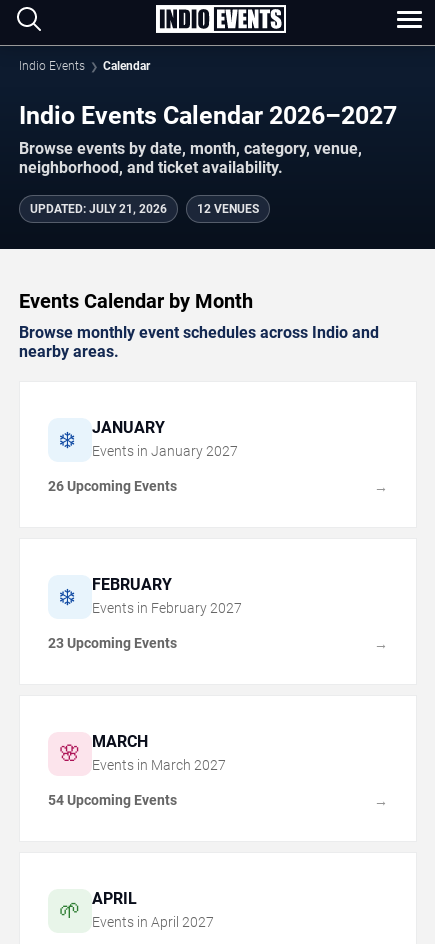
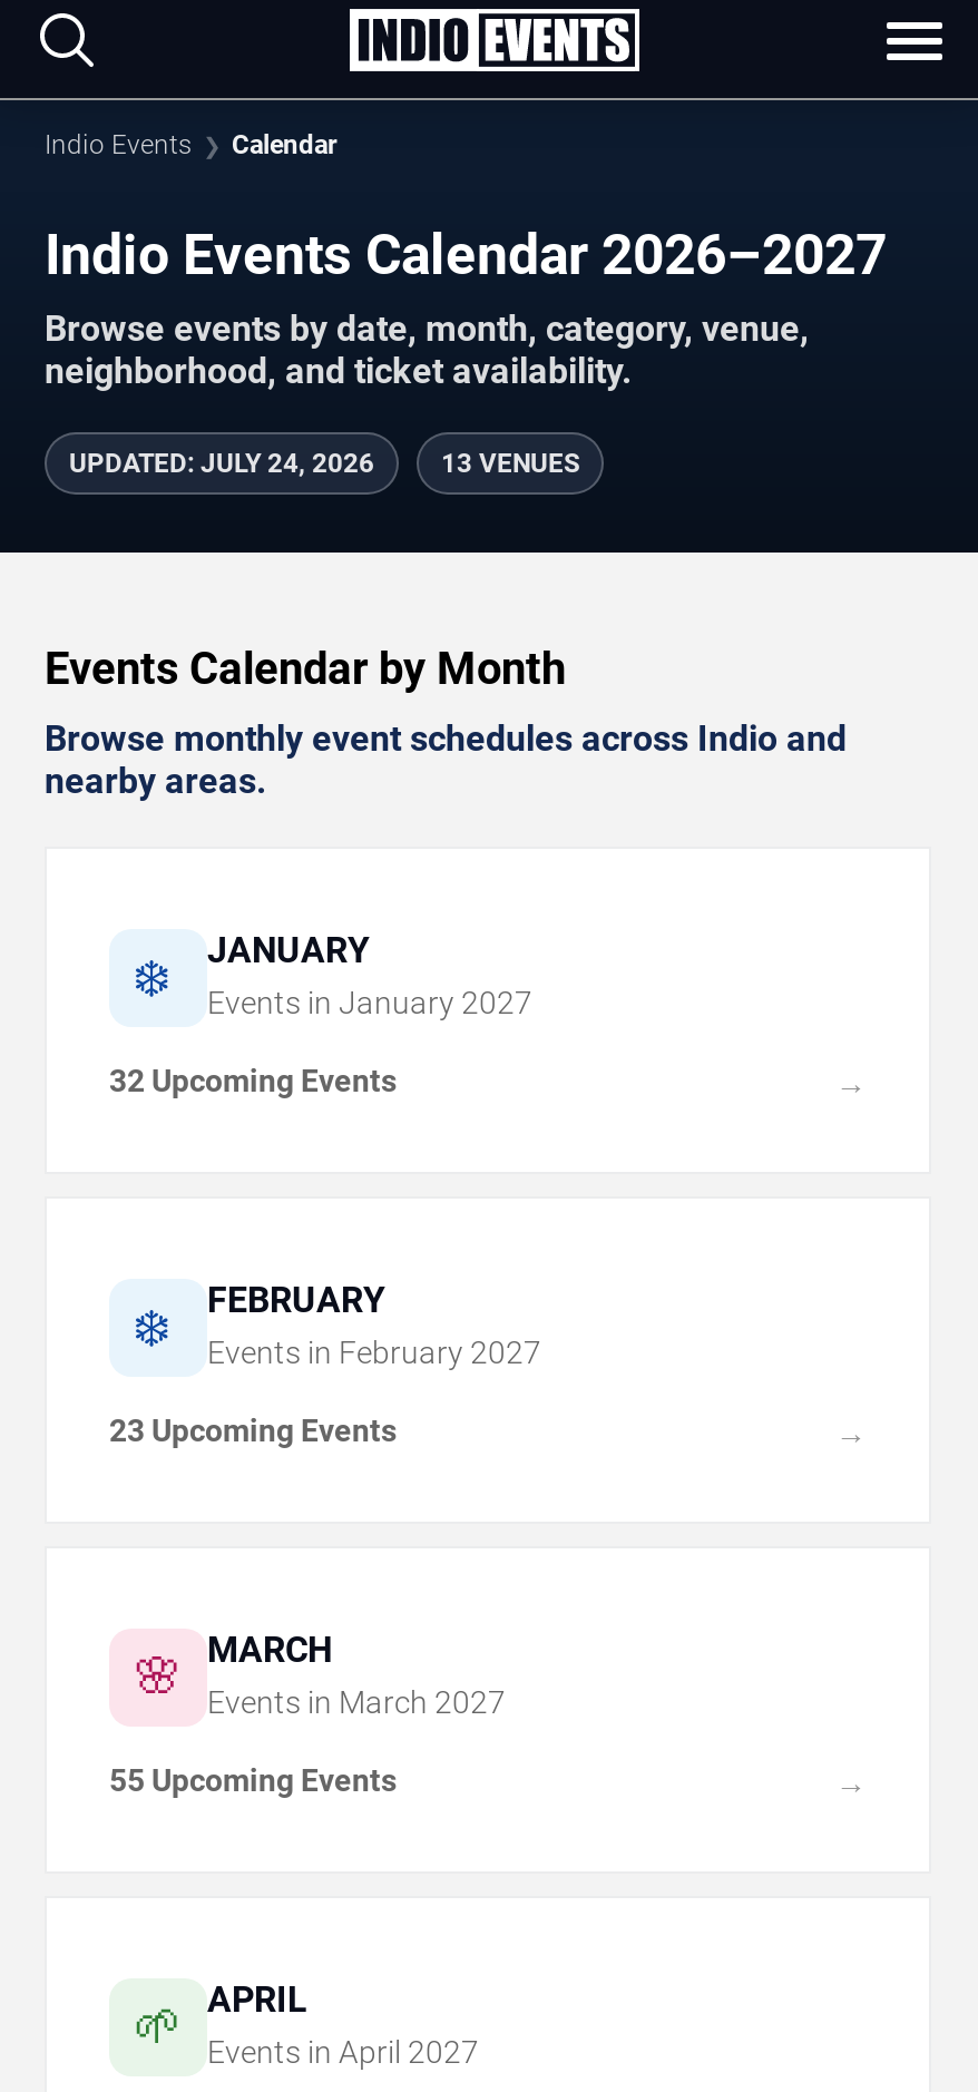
- UPDATED: JULY 21, 2026
+ UPDATED: JULY 24, 2026

- 12 VENUES
+ 13 VENUES

- 26 Upcoming Events
+ 32 Upcoming Events

- 54 Upcoming Events
+ 55 Upcoming Events
